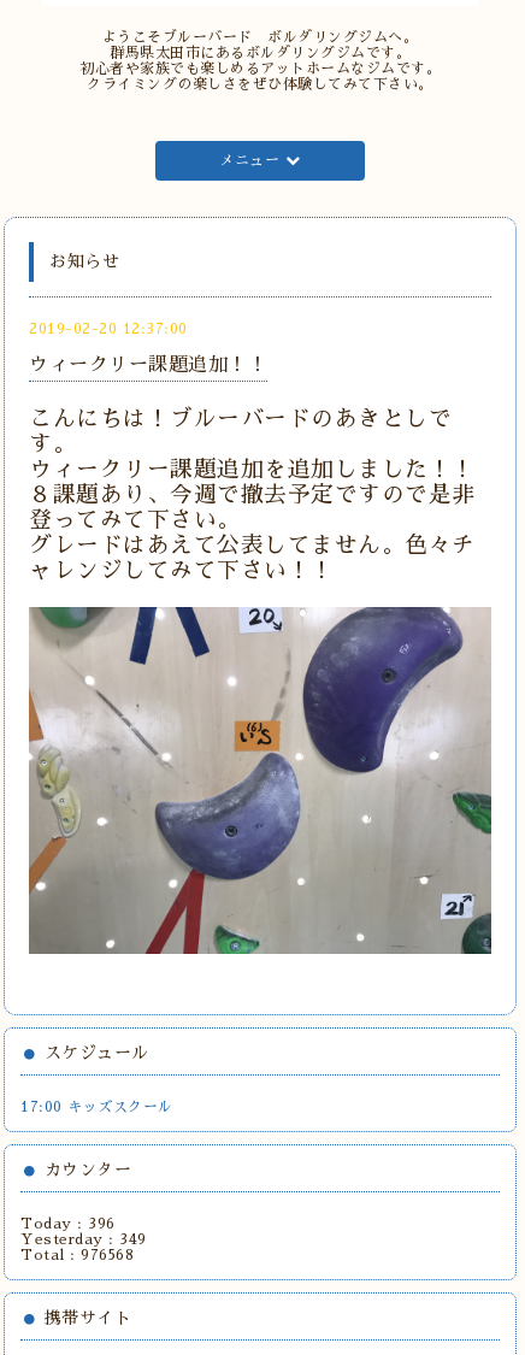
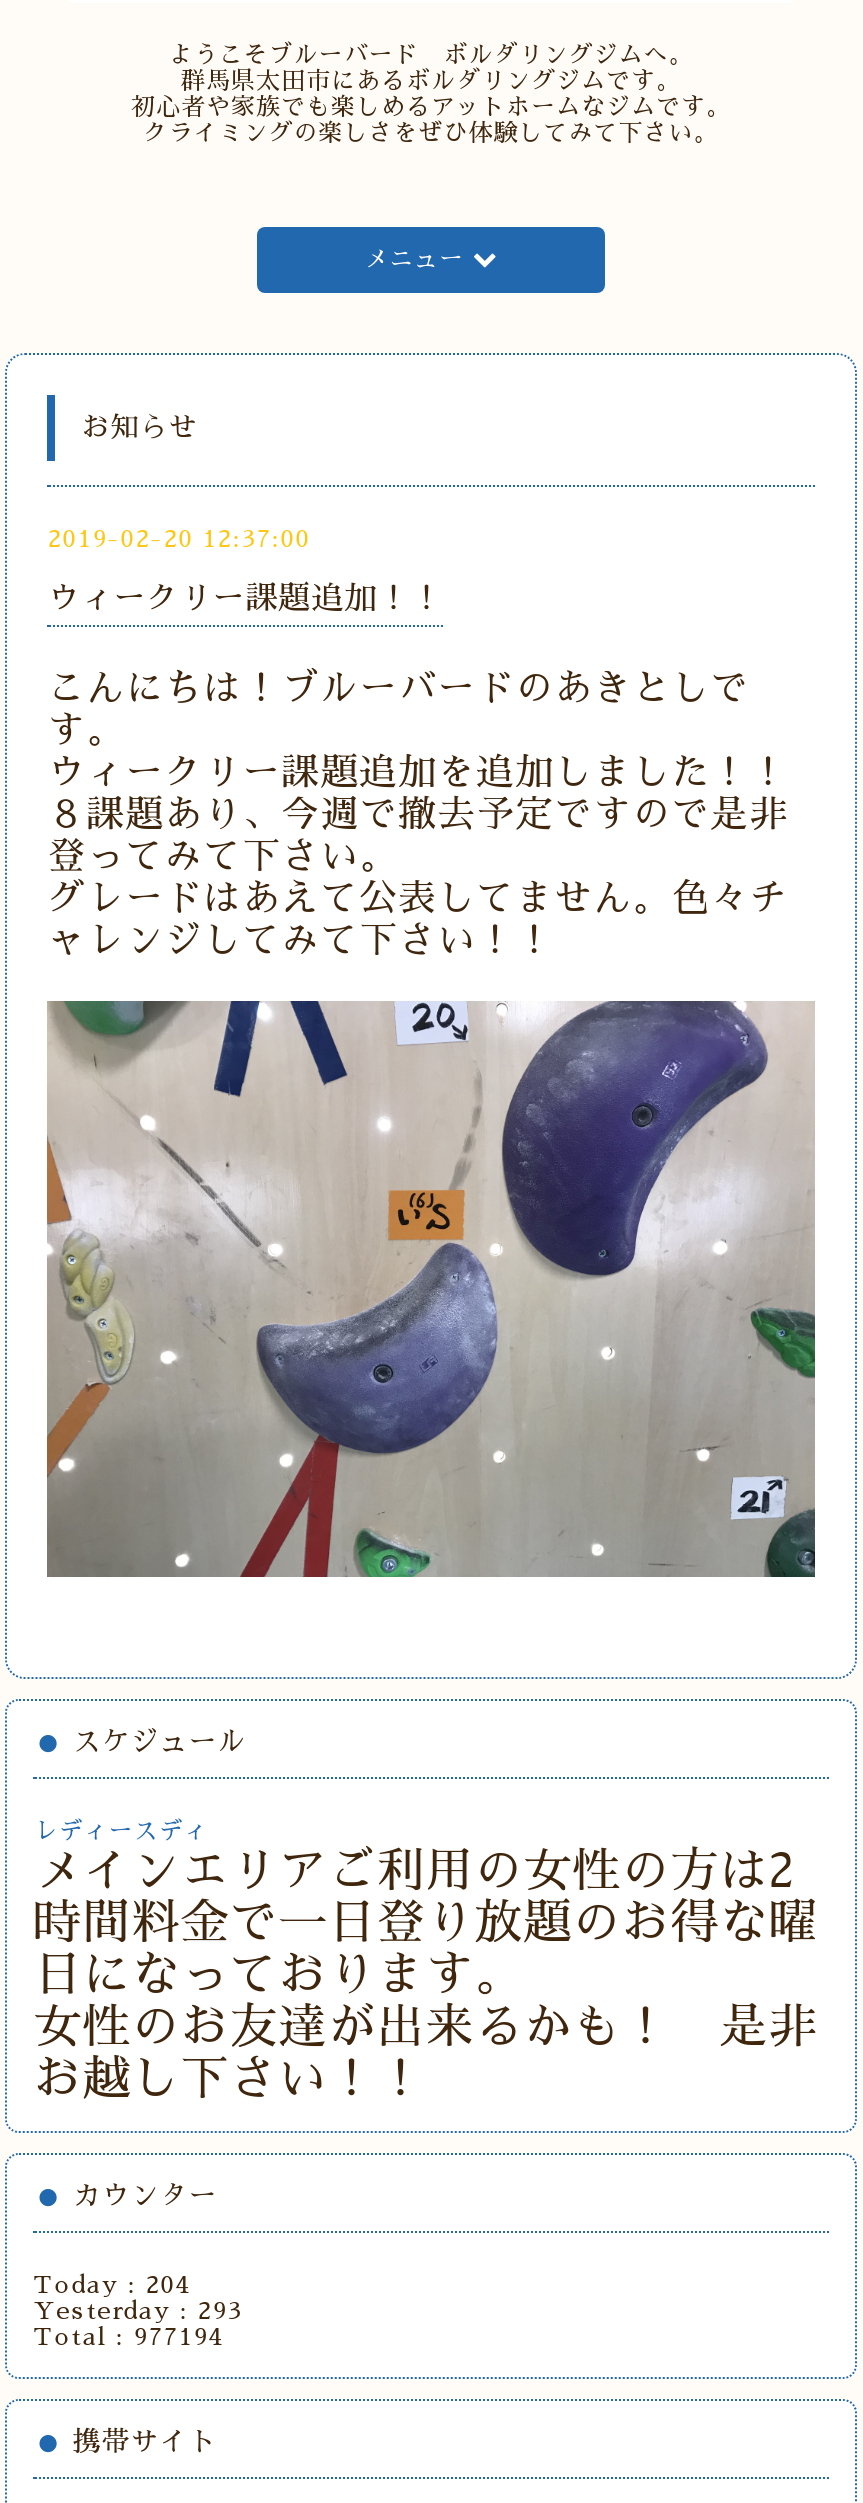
- 17:00 キッズスクール
+ レディースディ
+ メインエリアご利用の女性の方は2
+ 時間料金で一日登り放題のお得な曜
+ 日になっております。
+ 女性のお友達が出来るかも！ 是非
+ お越し下さい！！

- Today : 396
+ Today : 204

- Yesterday : 349
+ Yesterday : 293

- Total : 976568
+ Total : 977194
